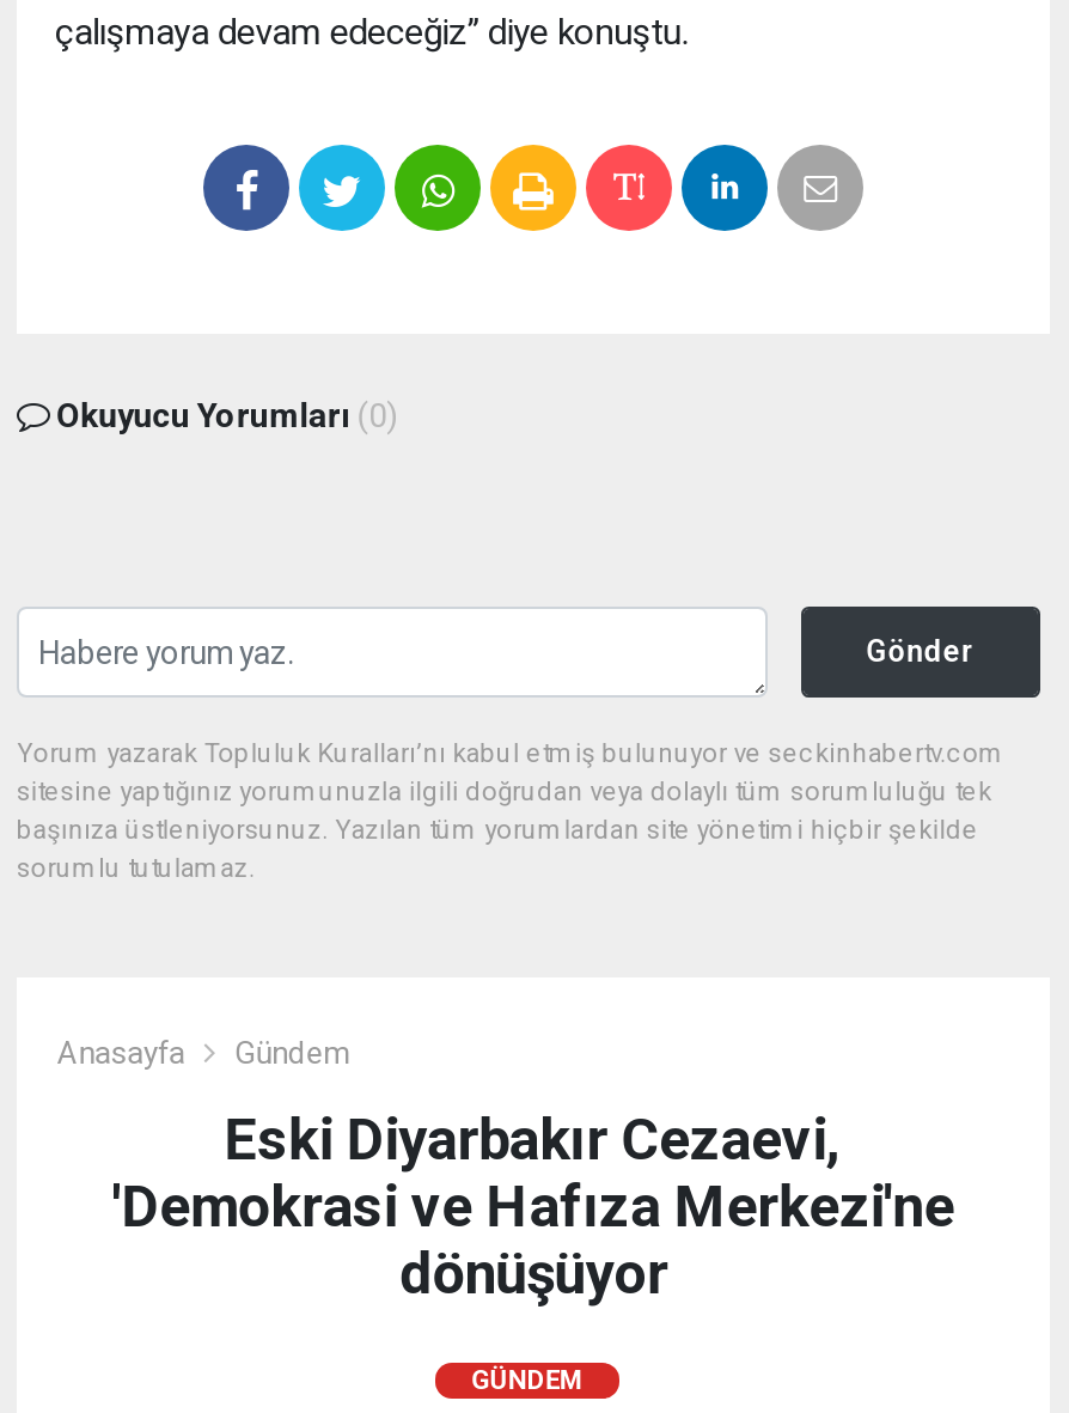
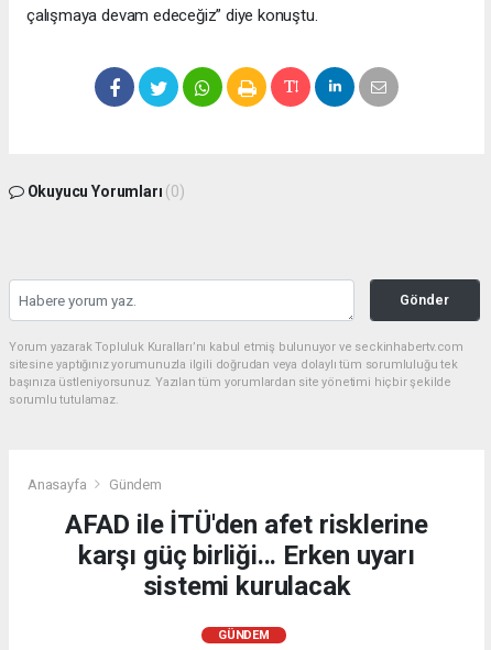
- Eski Diyarbakır Cezaevi,
- 'Demokrasi ve Hafıza Merkezi'ne
- dönüşüyor
+ AFAD ile İTÜ'den afet risklerine
+ karşı güç birliği... Erken uyarı
+ sistemi kurulacak
